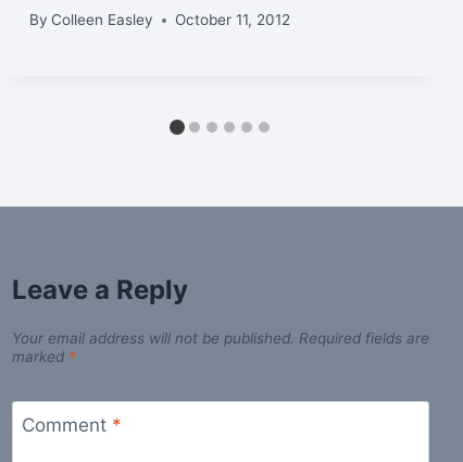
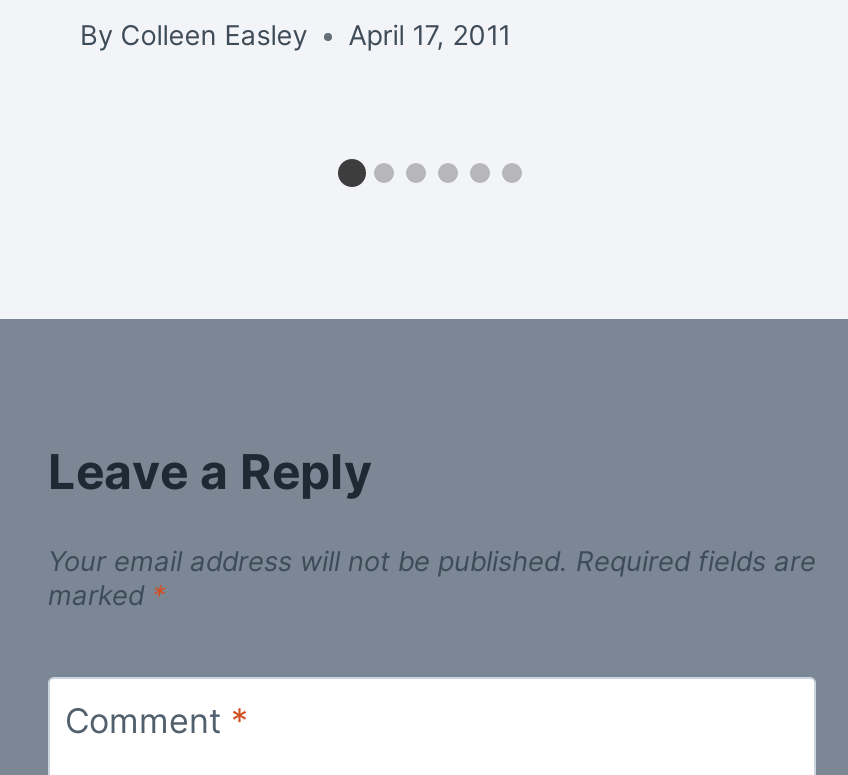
- By Colleen Easley October 11, 2012
+ By Colleen Easley April 17, 2011
